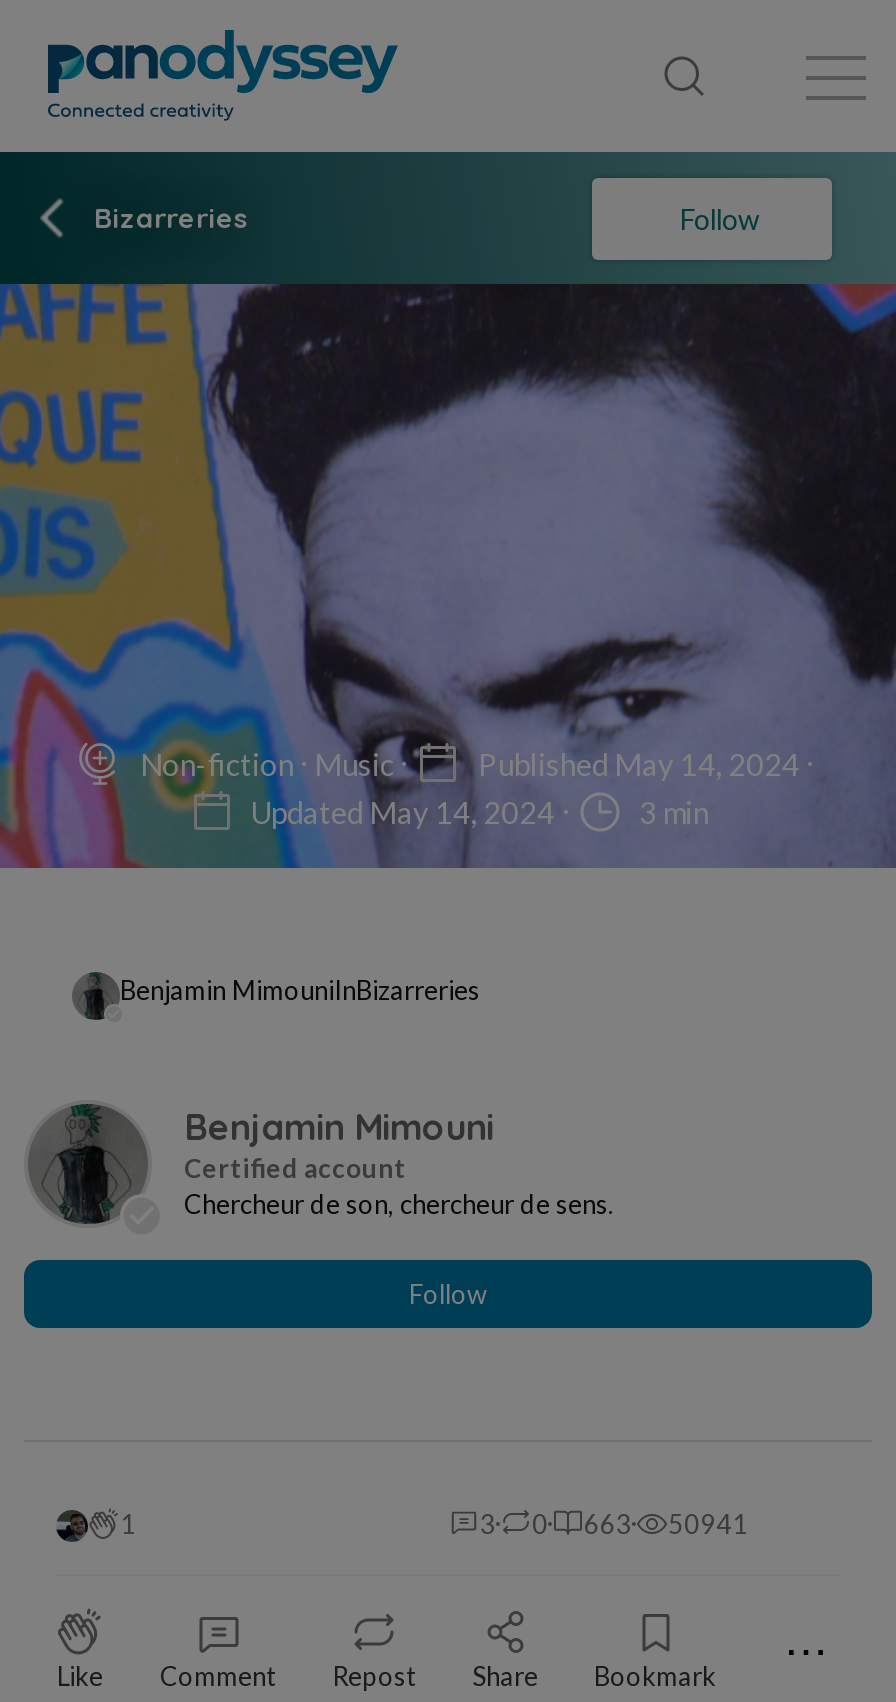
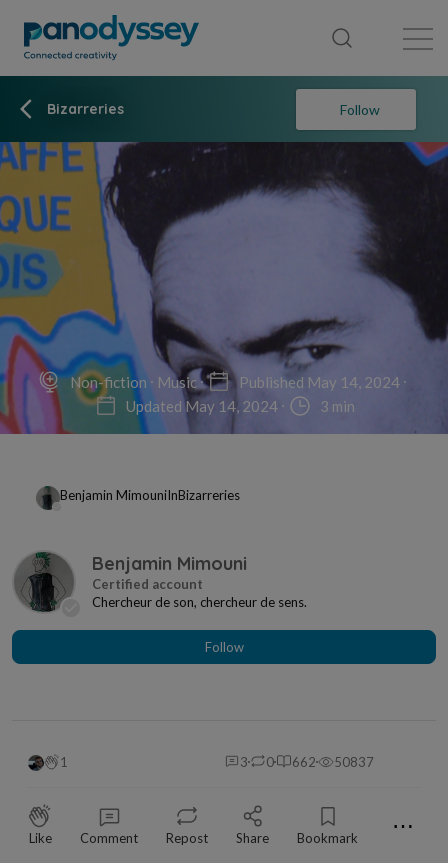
- 663
+ 662

- 50941
+ 50837
